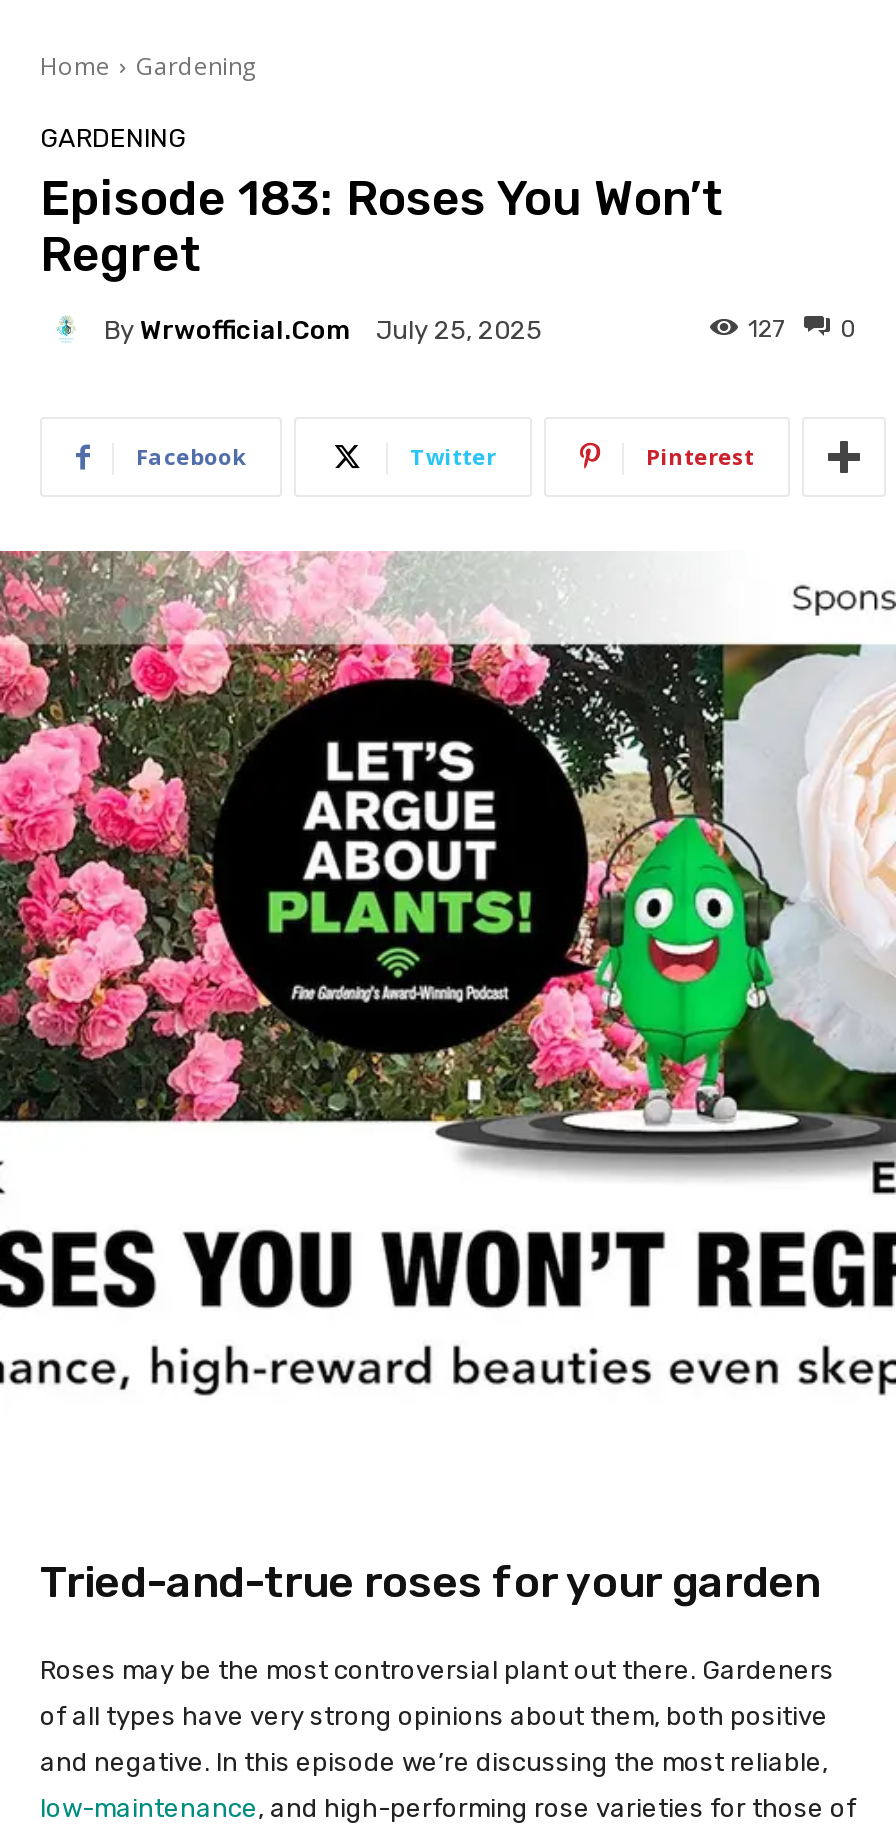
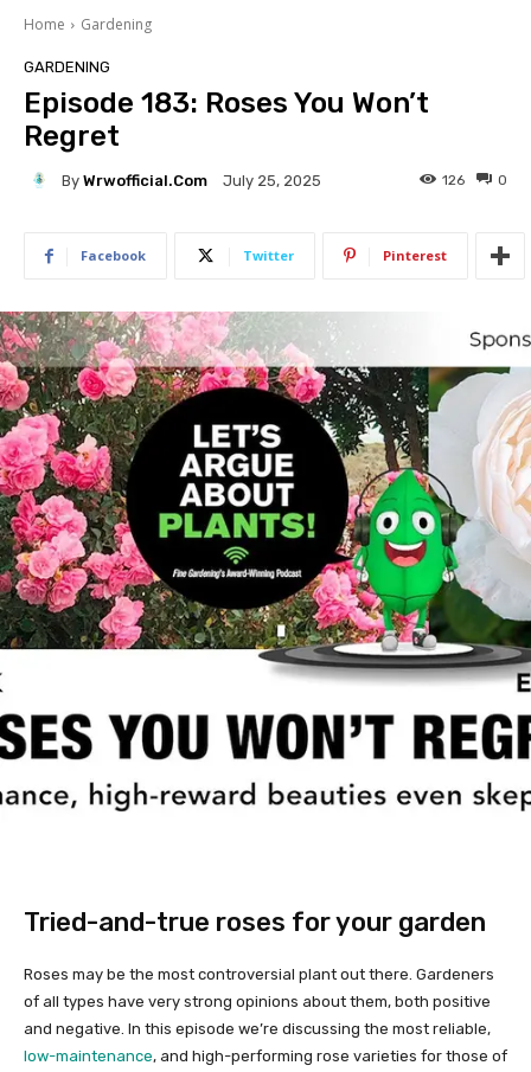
- 127 0
+ 126 0
